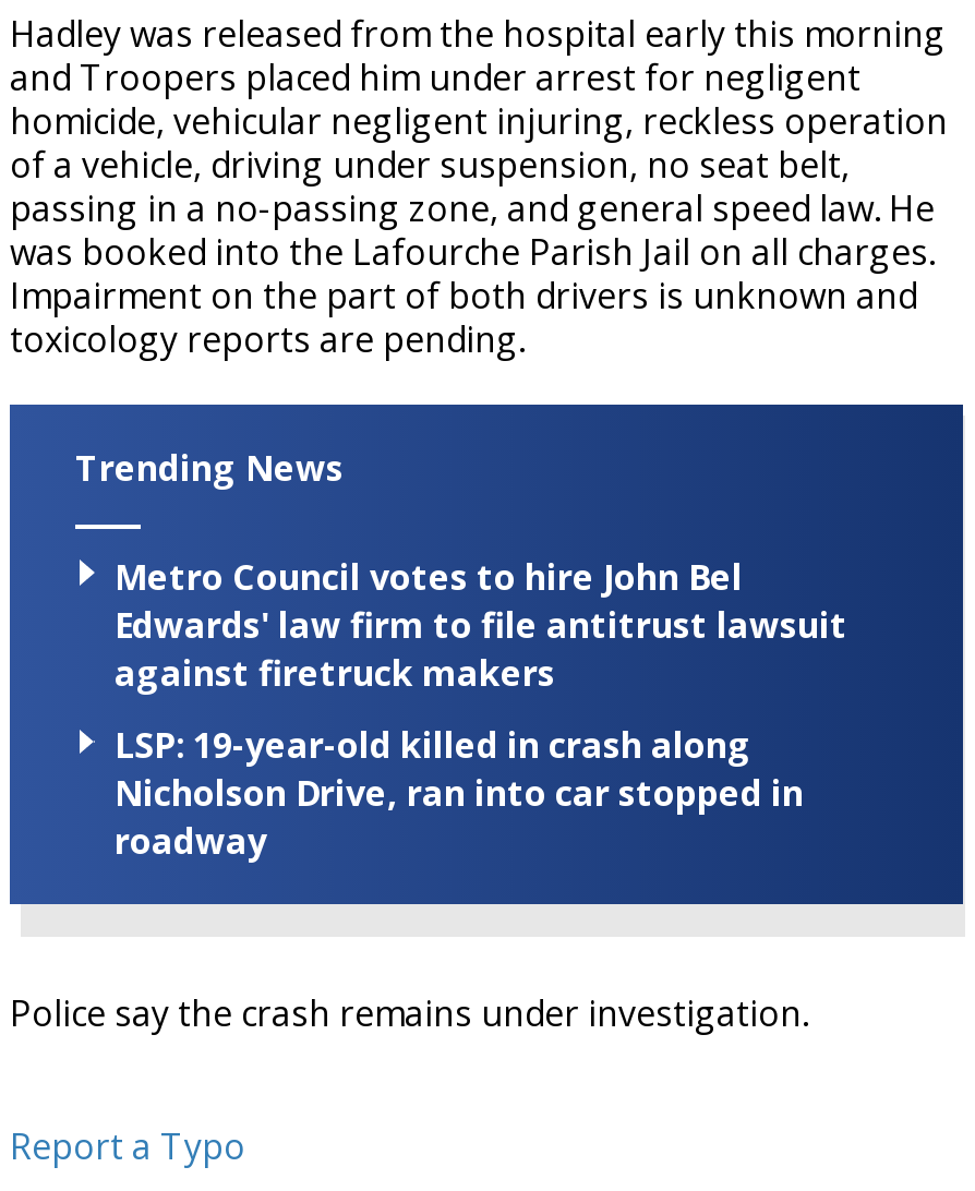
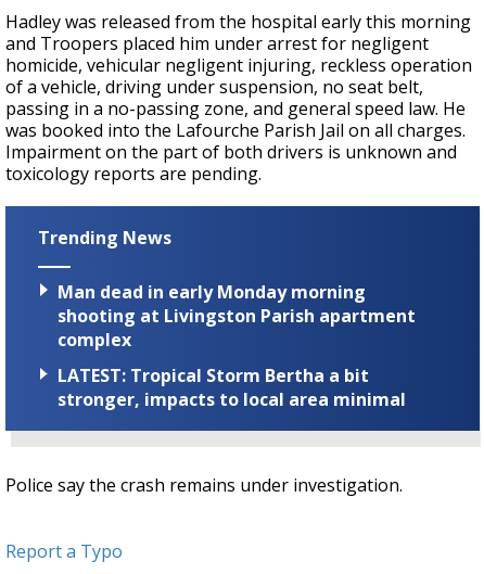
- Metro Council votes to hire John Bel
- Edwards' law firm to file antitrust lawsuit
- against firetruck makers
+ Man dead in early Monday morning
+ shooting at Livingston Parish apartment
+ complex

- LSP: 19-year-old killed in crash along
- Nicholson Drive, ran into car stopped in
- roadway
+ LATEST: Tropical Storm Bertha a bit
+ stronger, impacts to local area minimal
